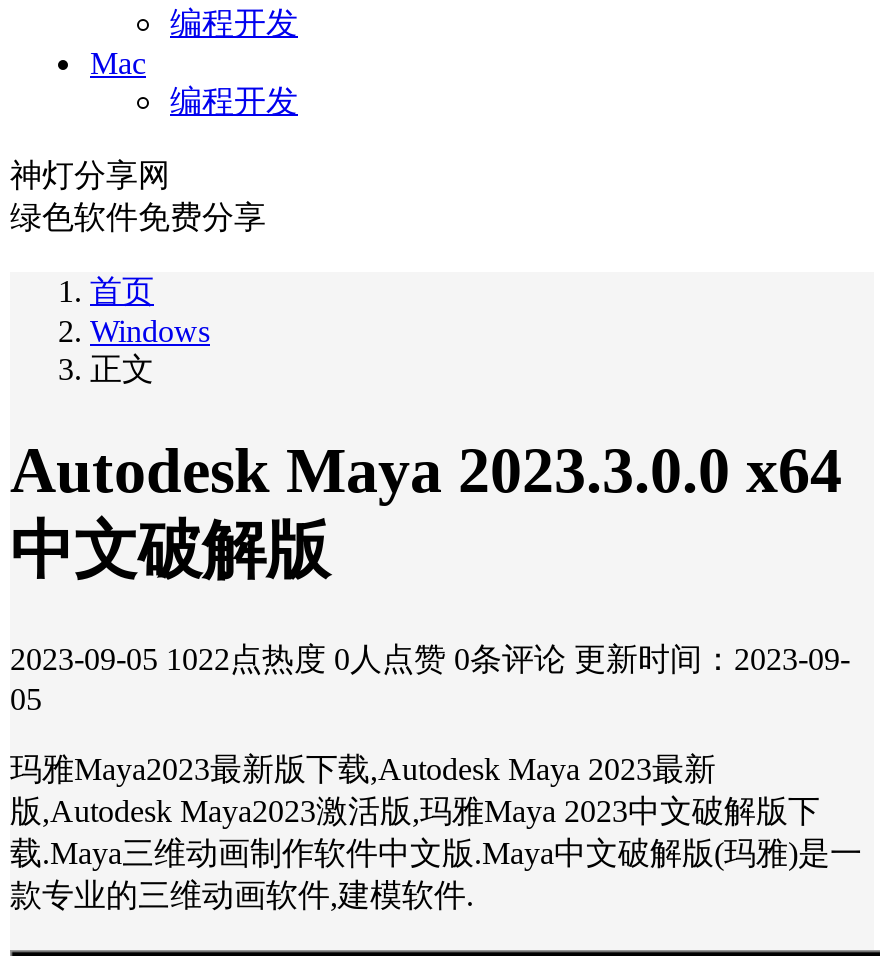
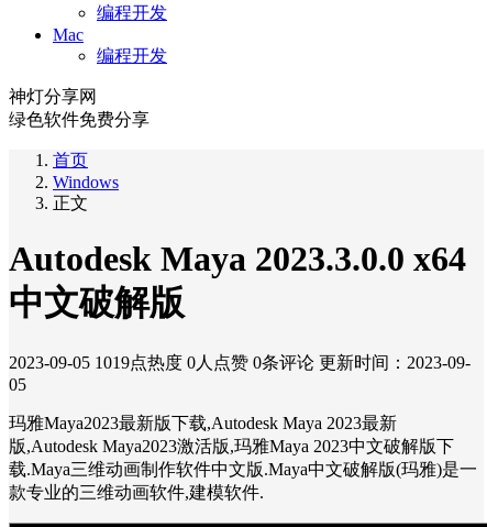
- 2023-09-05 1022点热度 0人点赞 0条评论 更新时间：2023-09-
+ 2023-09-05 1019点热度 0人点赞 0条评论 更新时间：2023-09-
